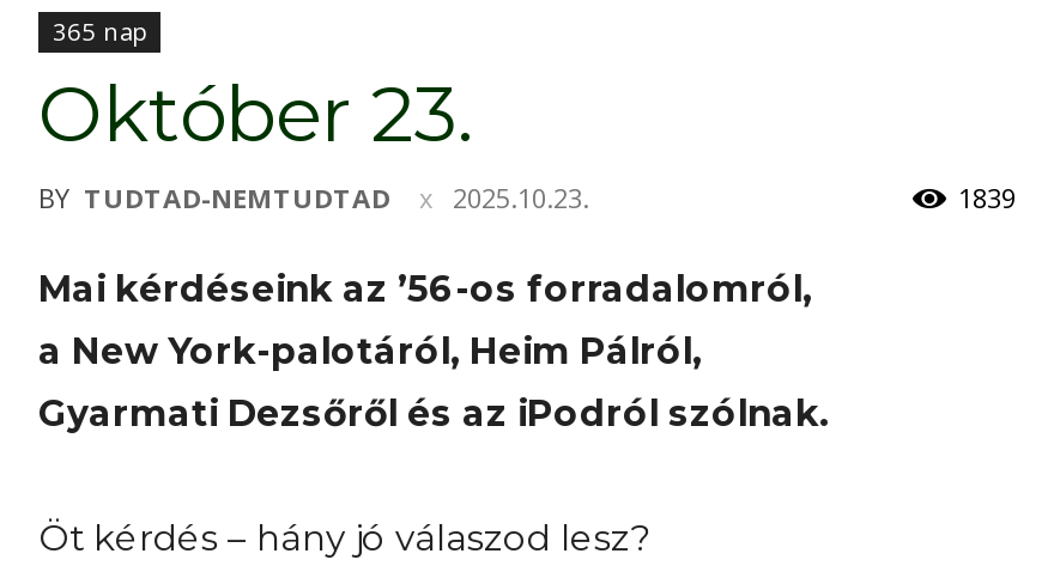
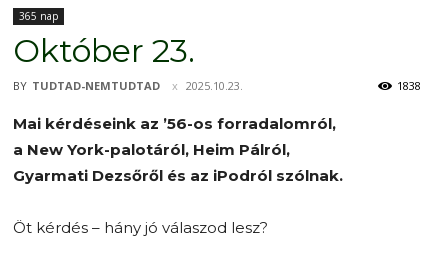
- 1839
+ 1838
